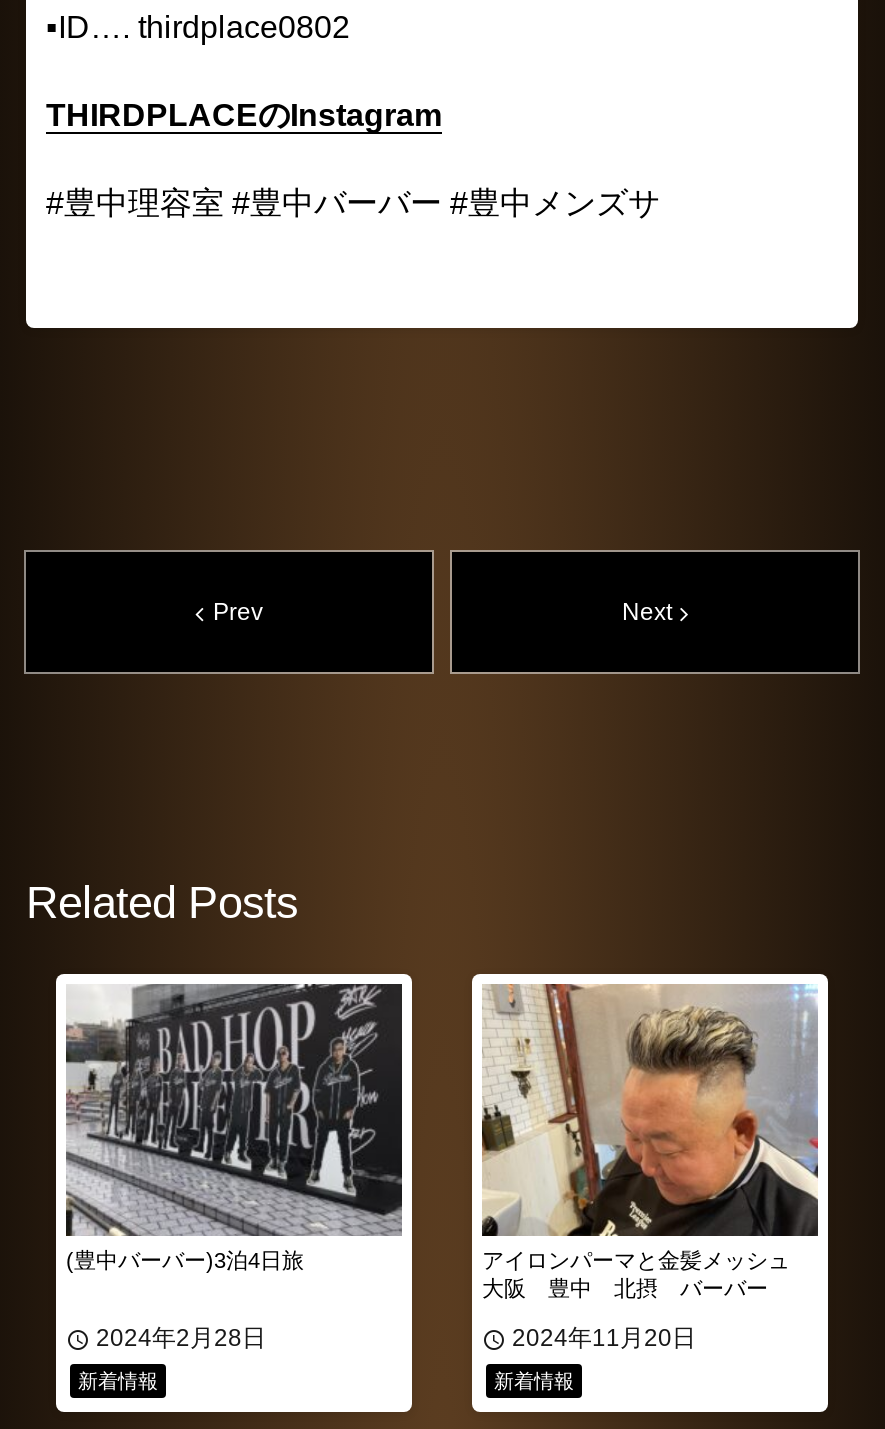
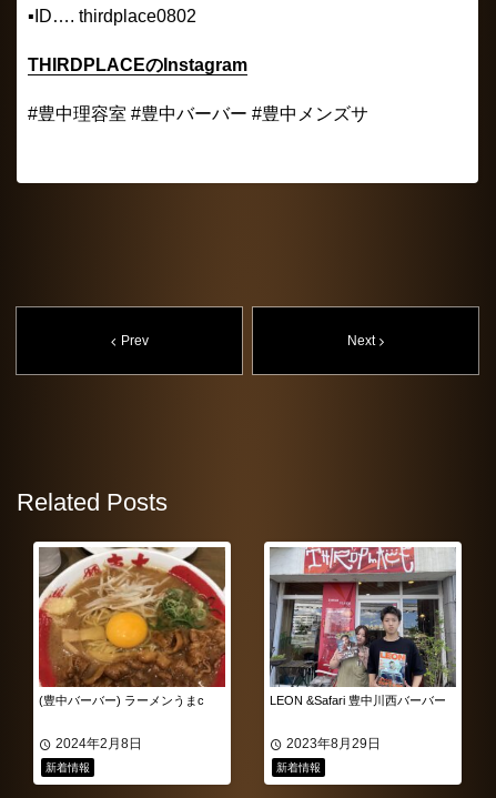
- [image]
- (豊中バーバー)3泊4日旅
+ [image]
+ (豊中バーバー) ラーメンうまc

- [image]
- アイロンパーマと金髪メッシュ
- 大阪 豊中 北摂 バーバー
+ [image]
+ LEON &Safari 豊中川西バーバー

- 2024年2月28日
+ 2024年2月8日

- 2024年11月20日
+ 2023年8月29日
